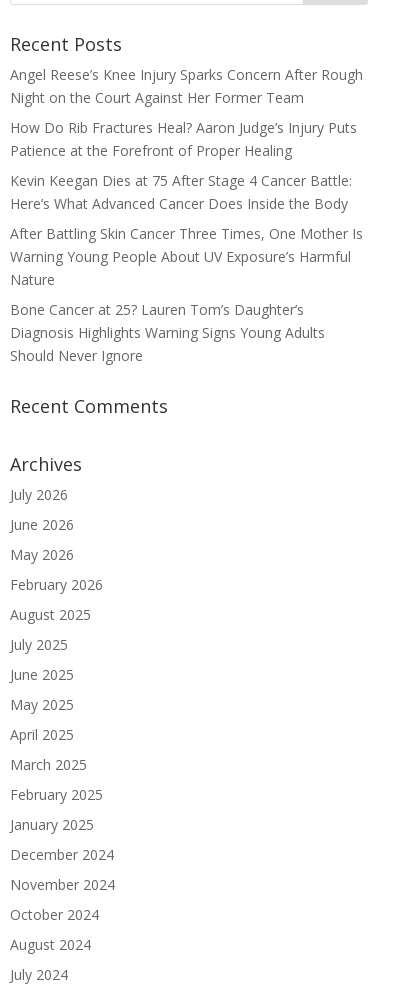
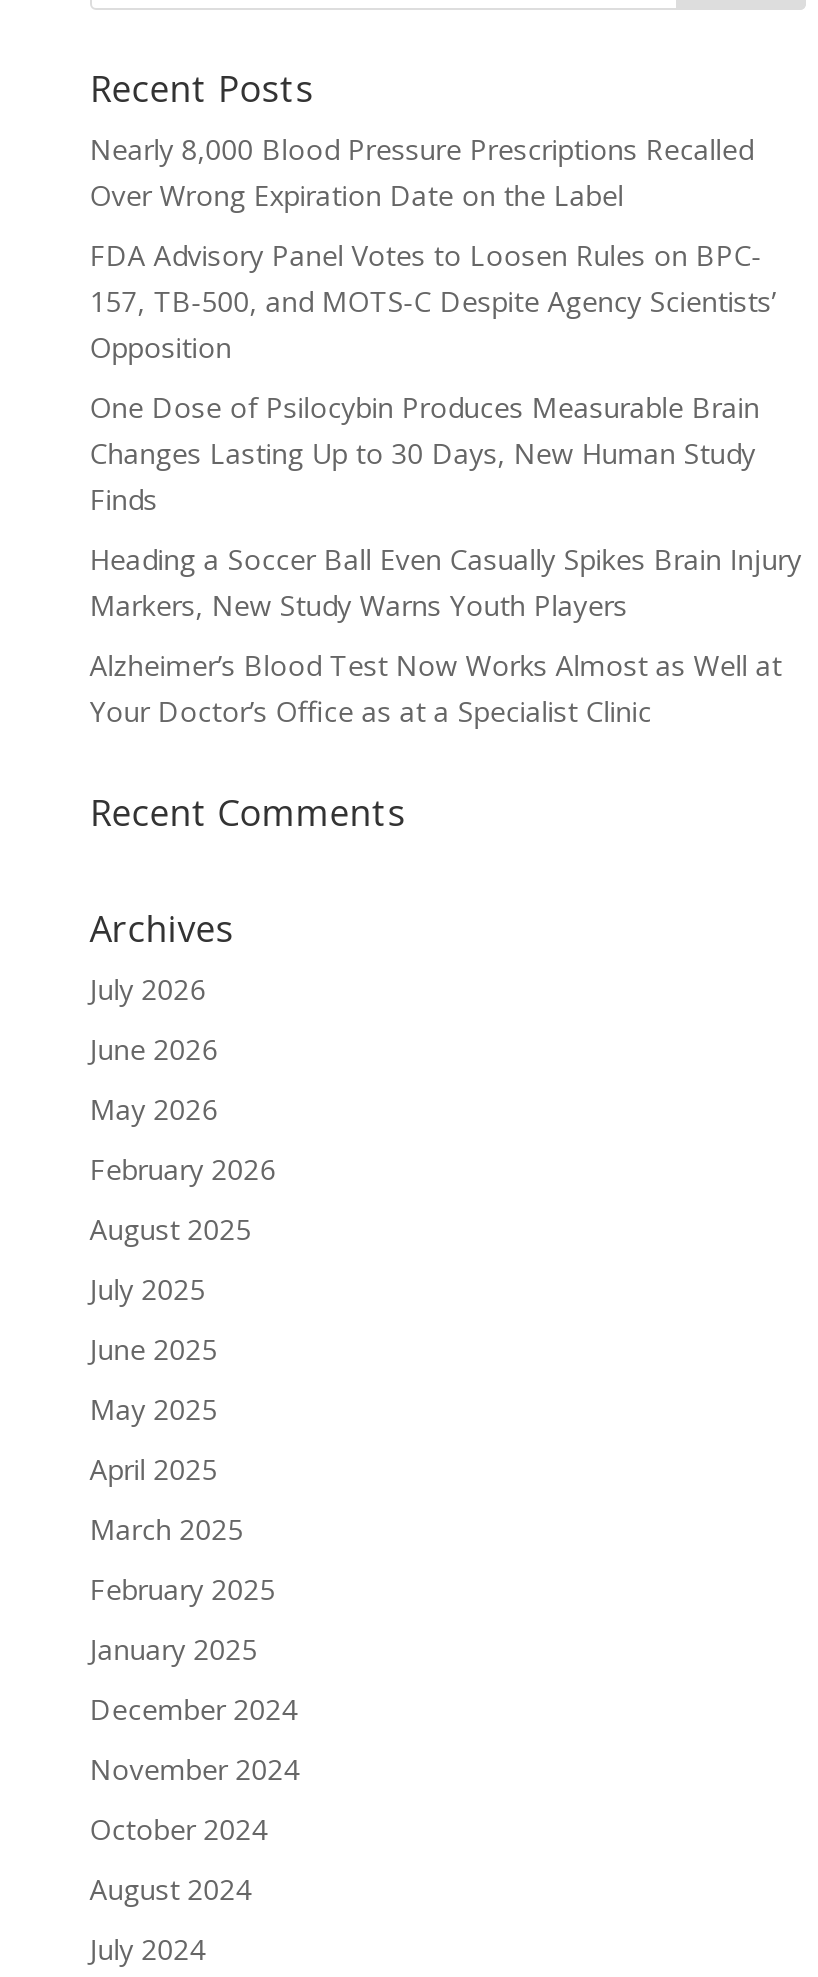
- Angel Reese’s Knee Injury Sparks Concern After Rough
- Night on the Court Against Her Former Team
+ Nearly 8,000 Blood Pressure Prescriptions Recalled
+ Over Wrong Expiration Date on the Label

- How Do Rib Fractures Heal? Aaron Judge’s Injury Puts
- Patience at the Forefront of Proper Healing
+ FDA Advisory Panel Votes to Loosen Rules on BPC-
+ 157, TB-500, and MOTS-C Despite Agency Scientists’
+ Opposition

- Kevin Keegan Dies at 75 After Stage 4 Cancer Battle:
- Here’s What Advanced Cancer Does Inside the Body
+ One Dose of Psilocybin Produces Measurable Brain
+ Changes Lasting Up to 30 Days, New Human Study
+ Finds

- After Battling Skin Cancer Three Times, One Mother Is
- Warning Young People About UV Exposure’s Harmful
- Nature
+ Heading a Soccer Ball Even Casually Spikes Brain Injury
+ Markers, New Study Warns Youth Players

- Bone Cancer at 25? Lauren Tom’s Daughter’s
- Diagnosis Highlights Warning Signs Young Adults
- Should Never Ignore
+ Alzheimer’s Blood Test Now Works Almost as Well at
+ Your Doctor’s Office as at a Specialist Clinic
